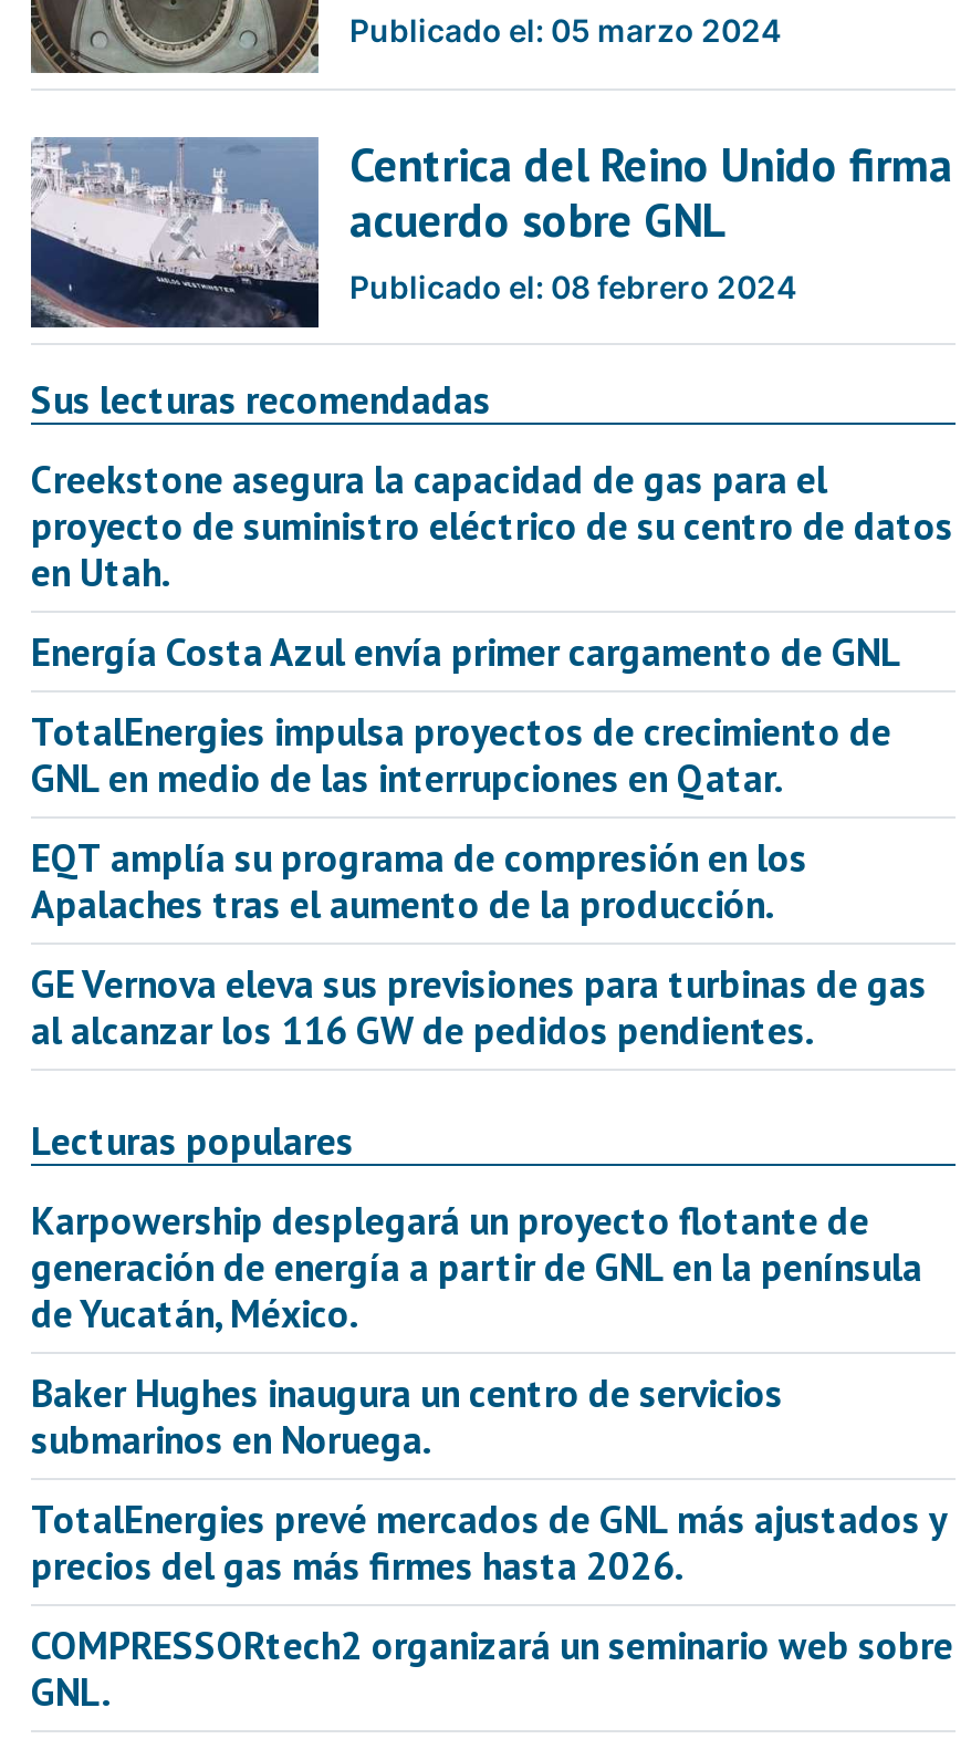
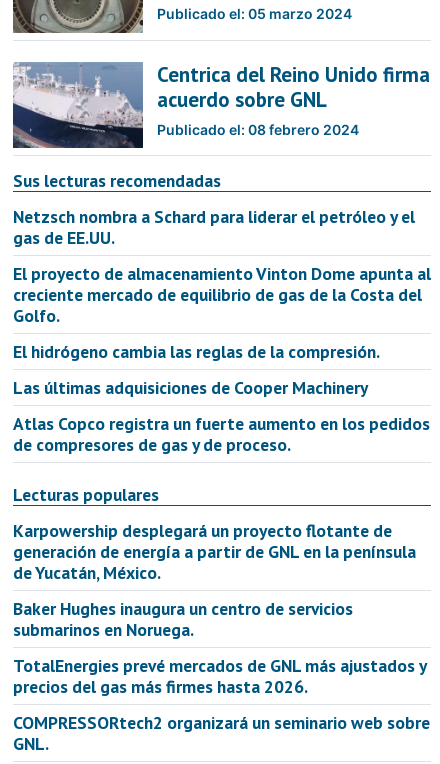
- Creekstone asegura la capacidad de gas para el
- proyecto de suministro eléctrico de su centro de datos
- en Utah.
+ Netzsch nombra a Schard para liderar el petróleo y el
+ gas de EE.UU.

- Energía Costa Azul envía primer cargamento de GNL
+ El proyecto de almacenamiento Vinton Dome apunta al
+ creciente mercado de equilibrio de gas de la Costa del
+ Golfo.

- TotalEnergies impulsa proyectos de crecimiento de
- GNL en medio de las interrupciones en Qatar.
+ El hidrógeno cambia las reglas de la compresión.

- EQT amplía su programa de compresión en los
- Apalaches tras el aumento de la producción.
+ Las últimas adquisiciones de Cooper Machinery

- GE Vernova eleva sus previsiones para turbinas de gas
- al alcanzar los 116 GW de pedidos pendientes.
+ Atlas Copco registra un fuerte aumento en los pedidos
+ de compresores de gas y de proceso.
